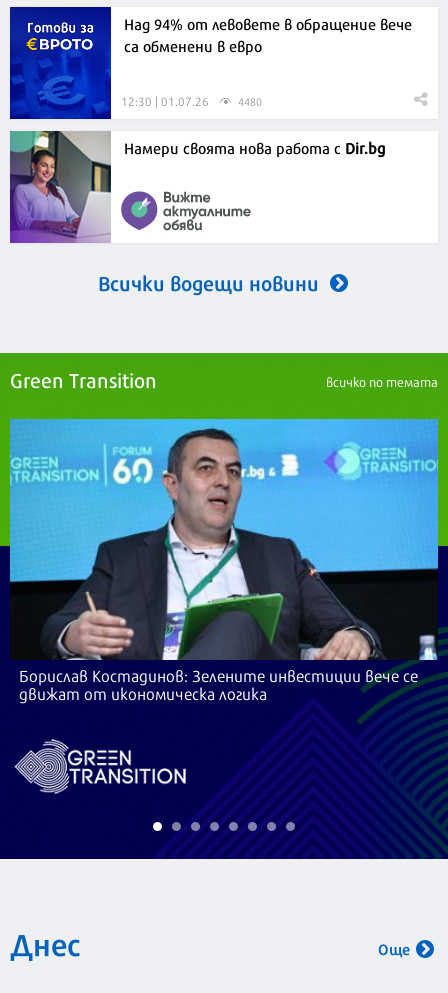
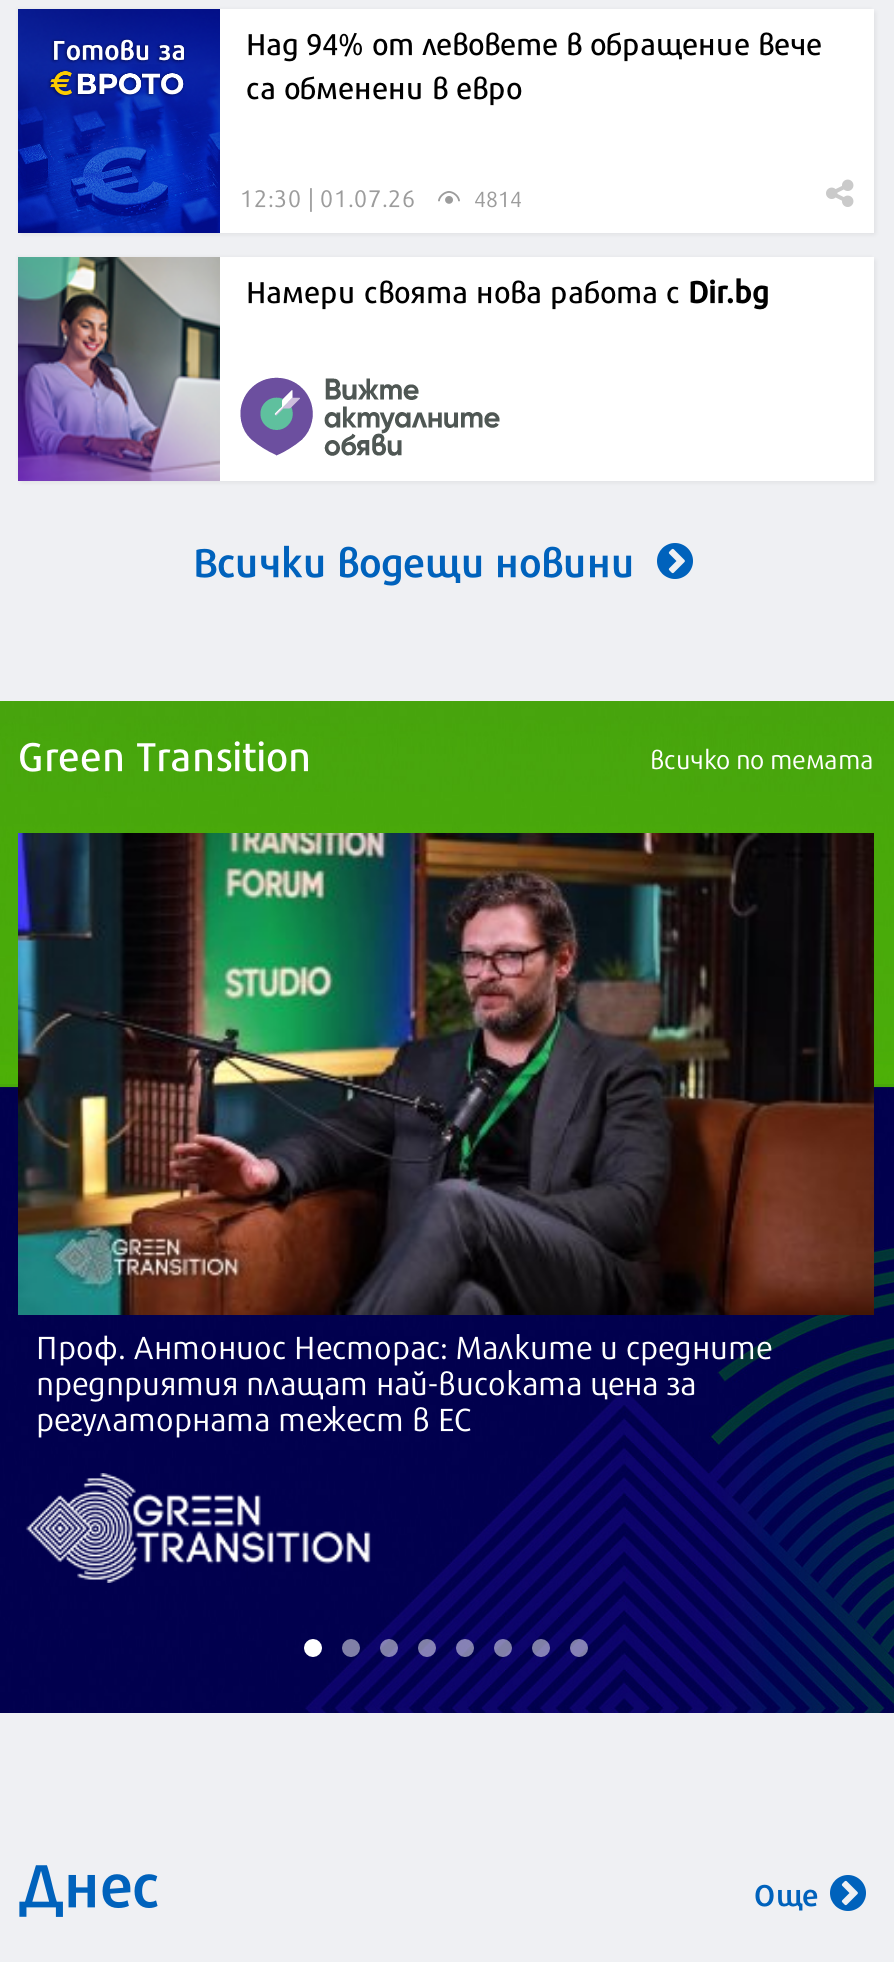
- 4480
+ 4814

- [image]
- Борислав Костадинов: Зелените инвестиции вече се
- движат от икономическа логика
+ [image]
+ Проф. Антониос Несторас: Малките и средните
+ предприятия плащат най-високата цена за
+ регулаторната тежест в ЕС
